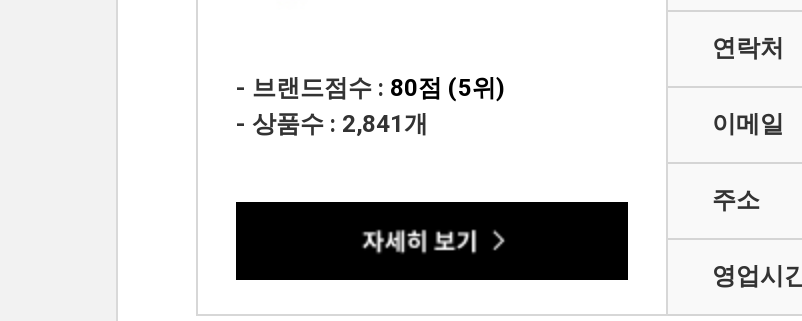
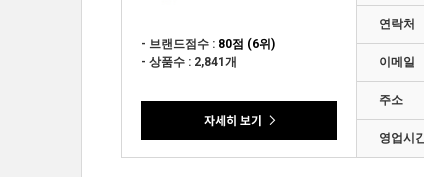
- - 브랜드점수 : 80점 (5위)
+ - 브랜드점수 : 80점 (6위)
